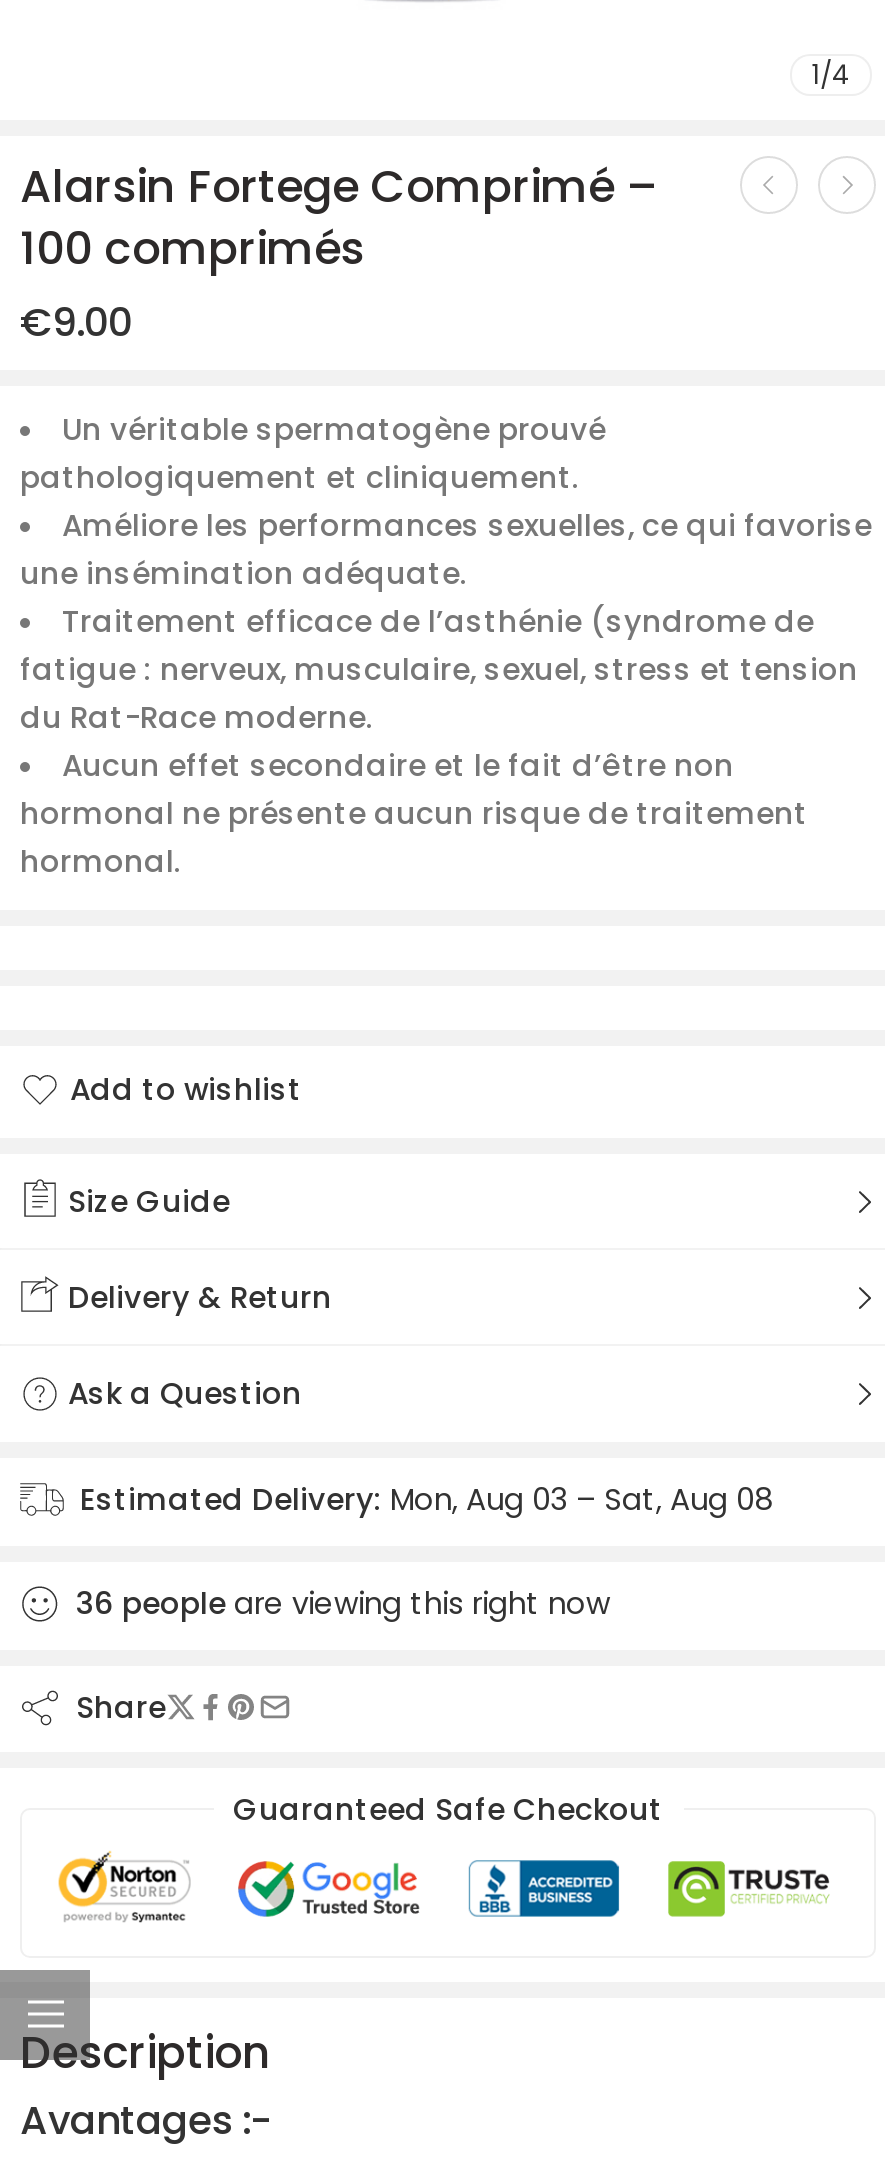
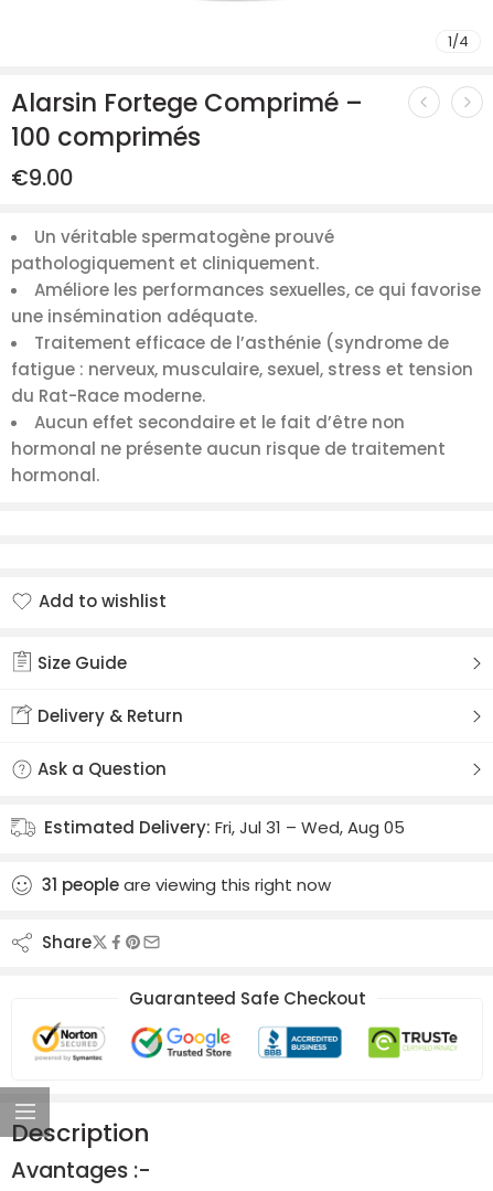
- Estimated Delivery: Mon, Aug 03 – Sat, Aug 08
+ Estimated Delivery: Fri, Jul 31 – Wed, Aug 05

- 36 people are viewing this right now
+ 31 people are viewing this right now
